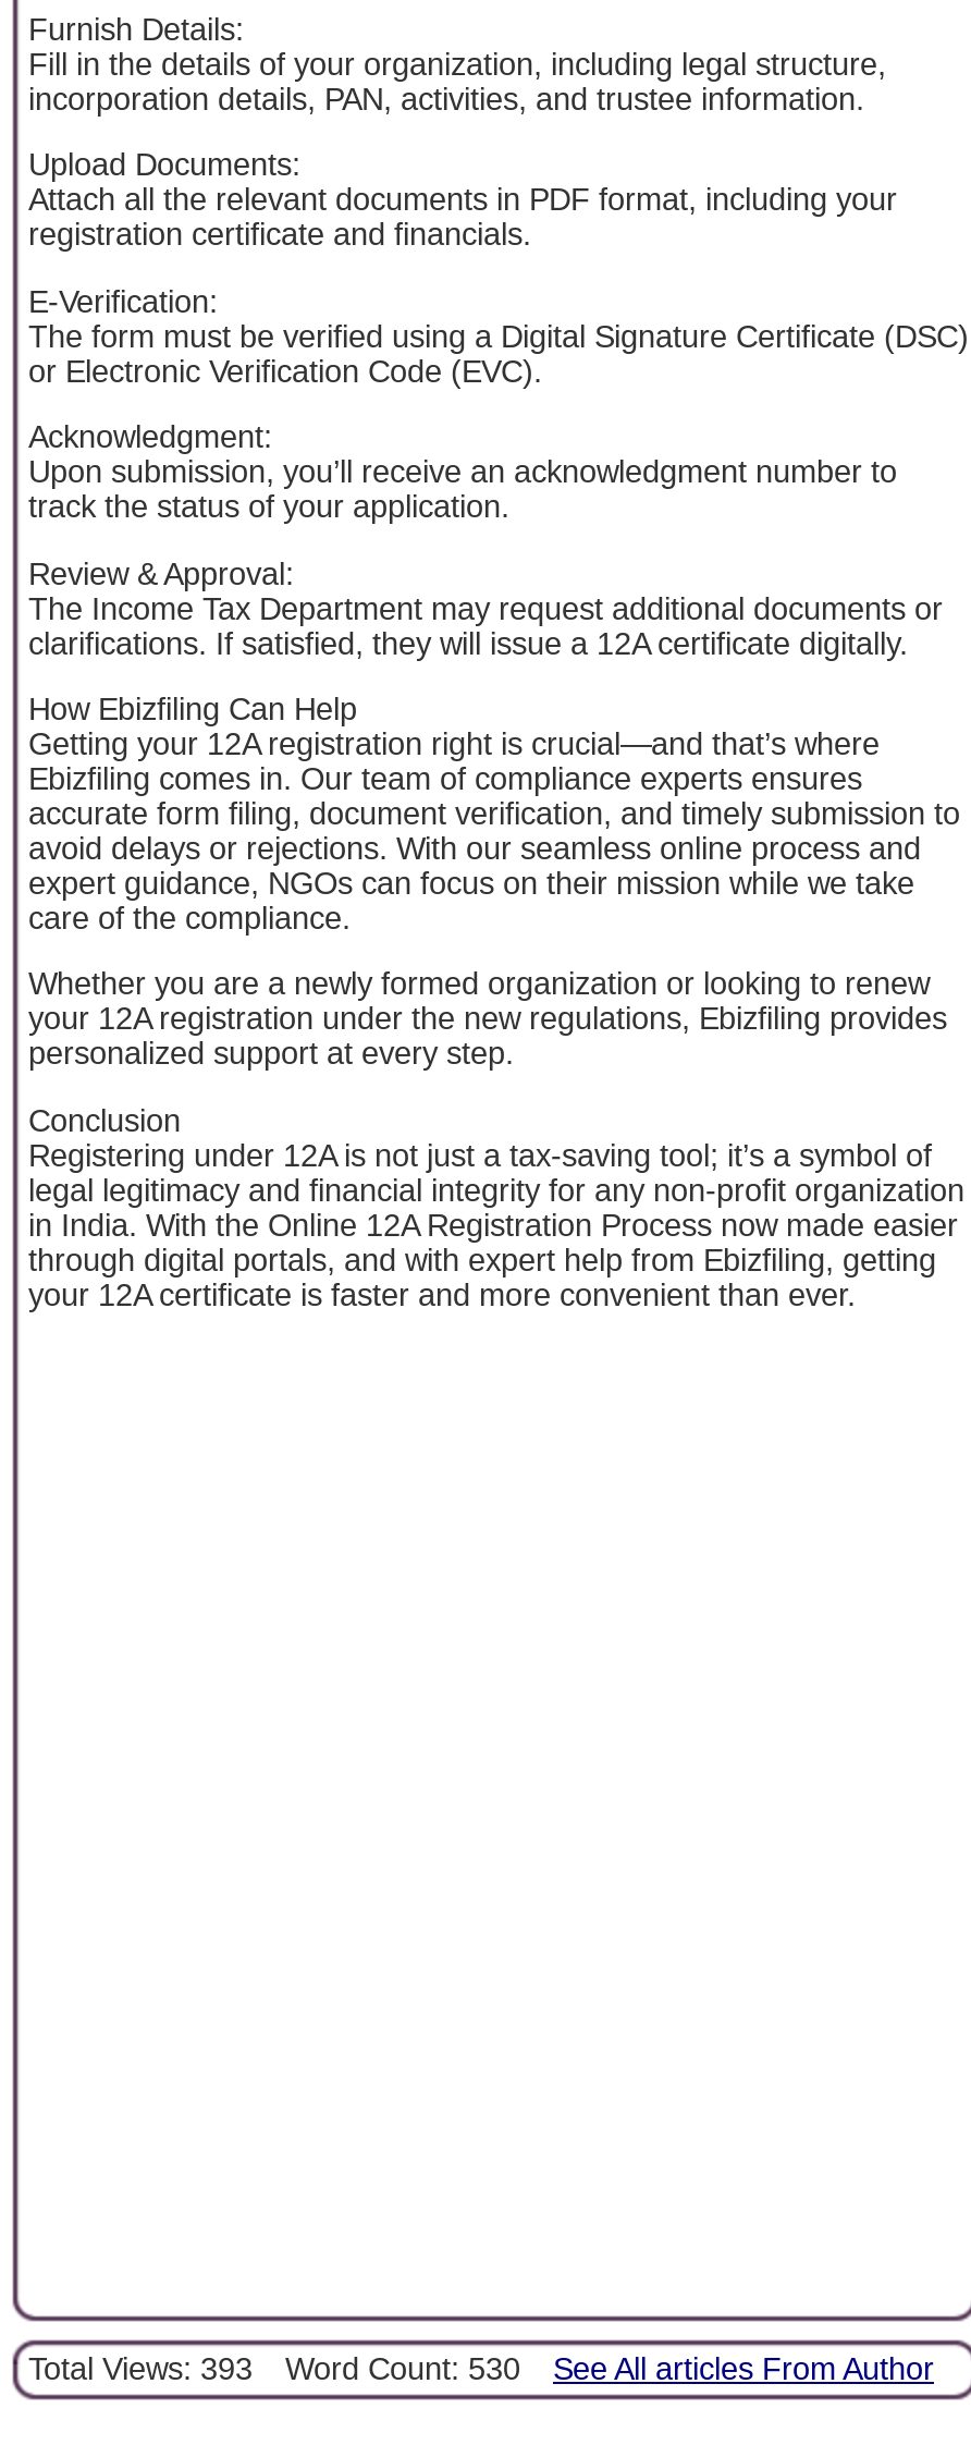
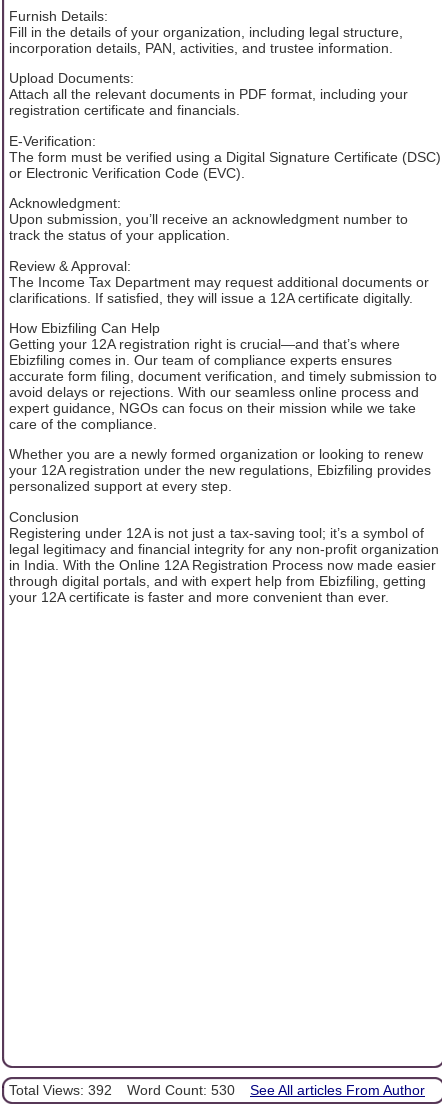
- Total Views: 393 Word Count: 530 See All articles From Author
+ Total Views: 392 Word Count: 530 See All articles From Author
